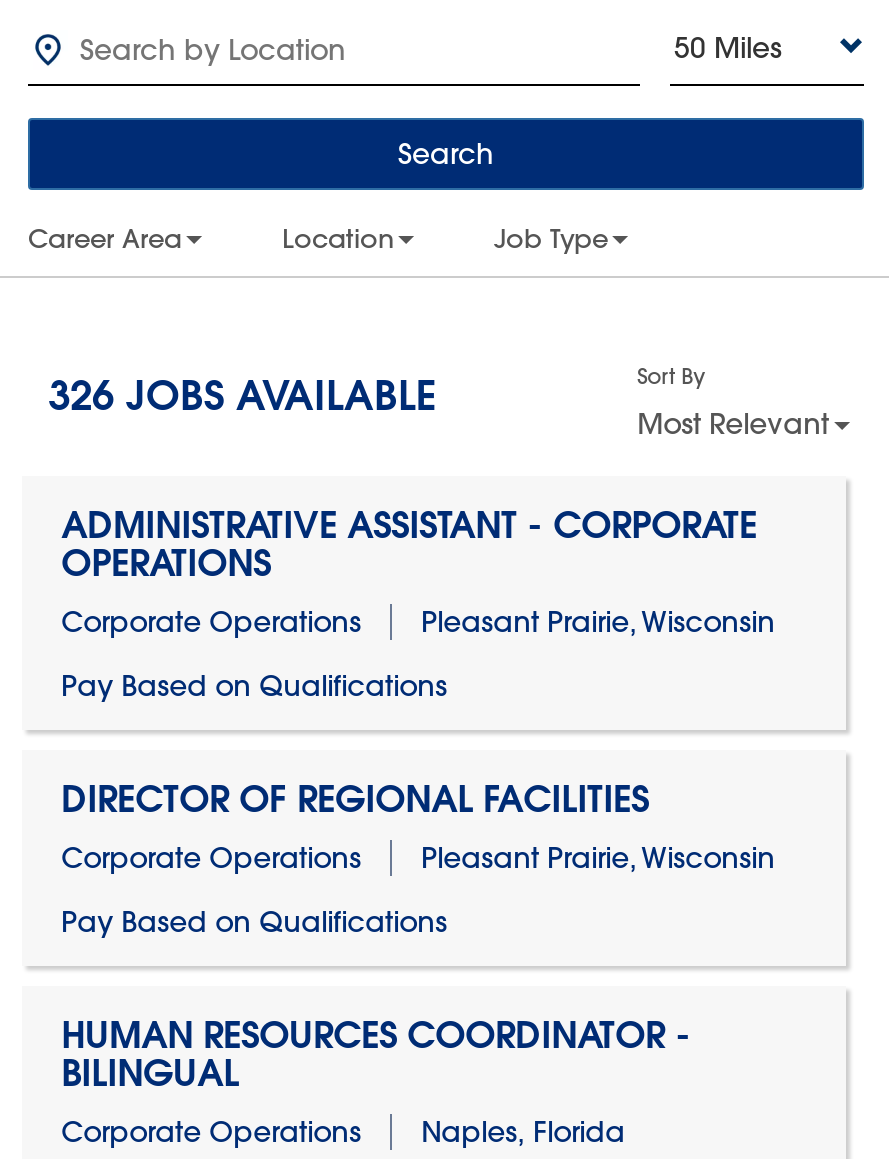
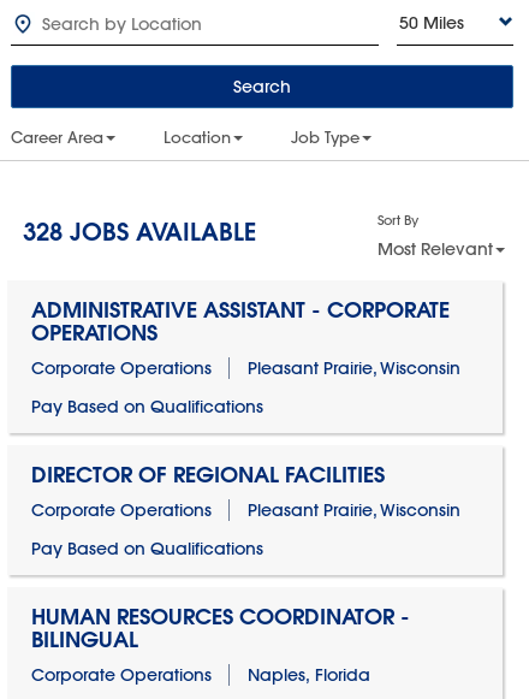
- 326 JOBS AVAILABLE
+ 328 JOBS AVAILABLE
